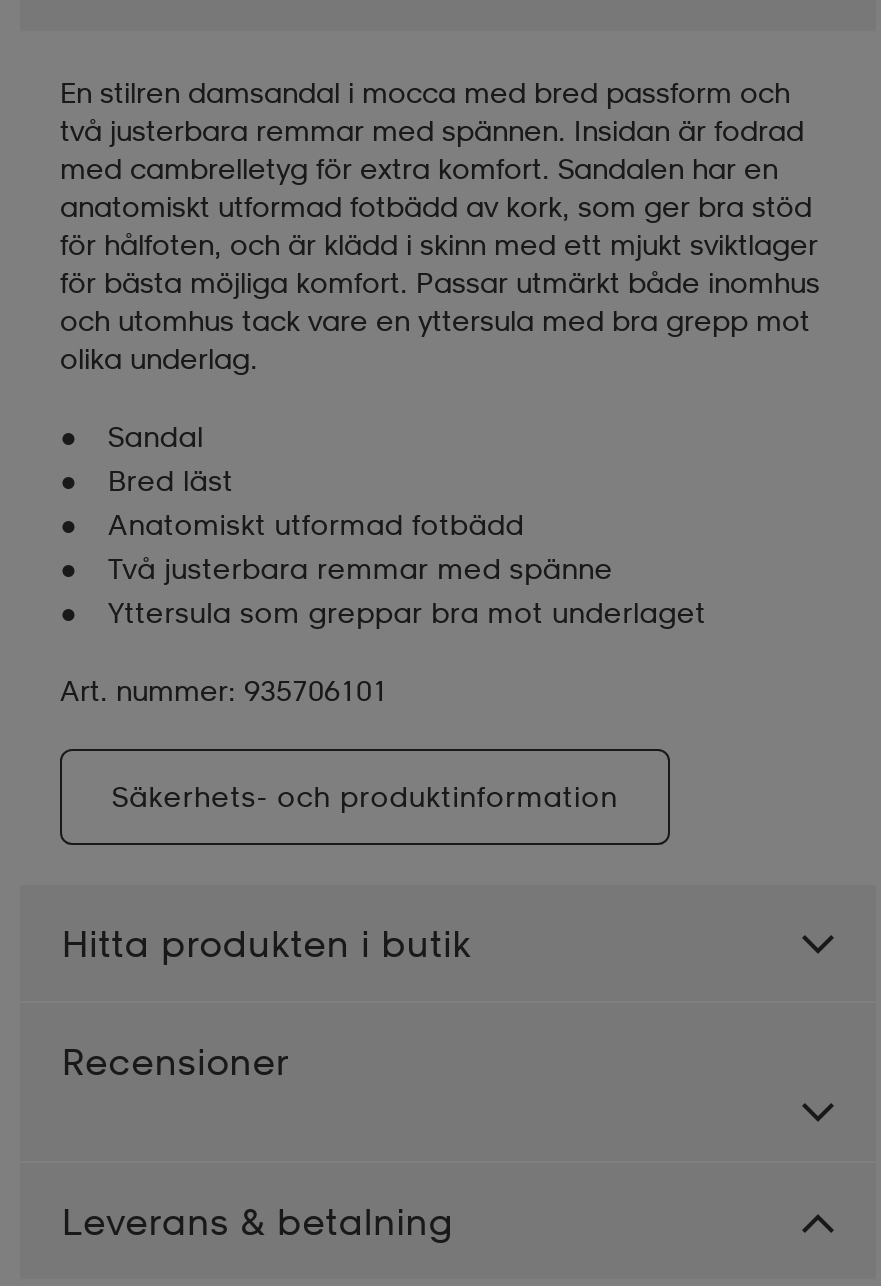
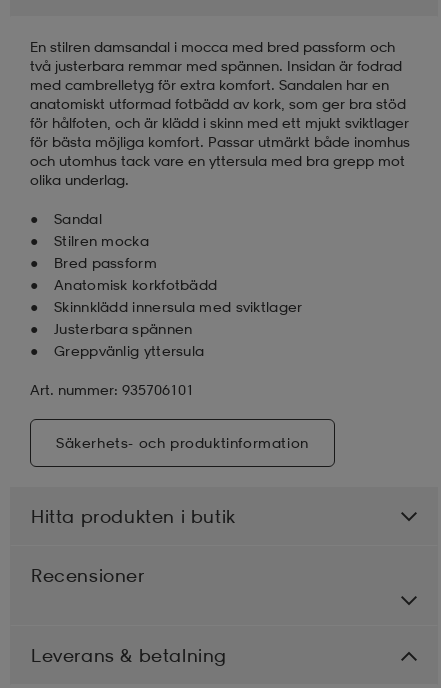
- Bred läst
- Anatomiskt utformad fotbädd
- Två justerbara remmar med spänne
- Yttersula som greppar bra mot underlaget
+ Stilren mocka
+ Bred passform
+ Anatomisk korkfotbädd
+ Skinnklädd innersula med sviktlager
+ Justerbara spännen
+ Greppvänlig yttersula
